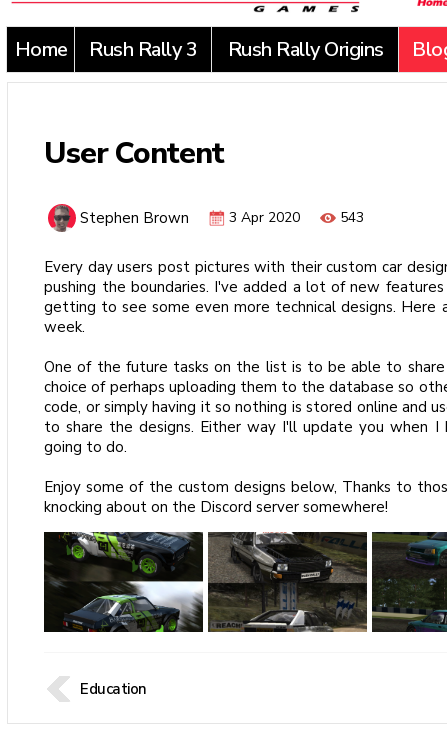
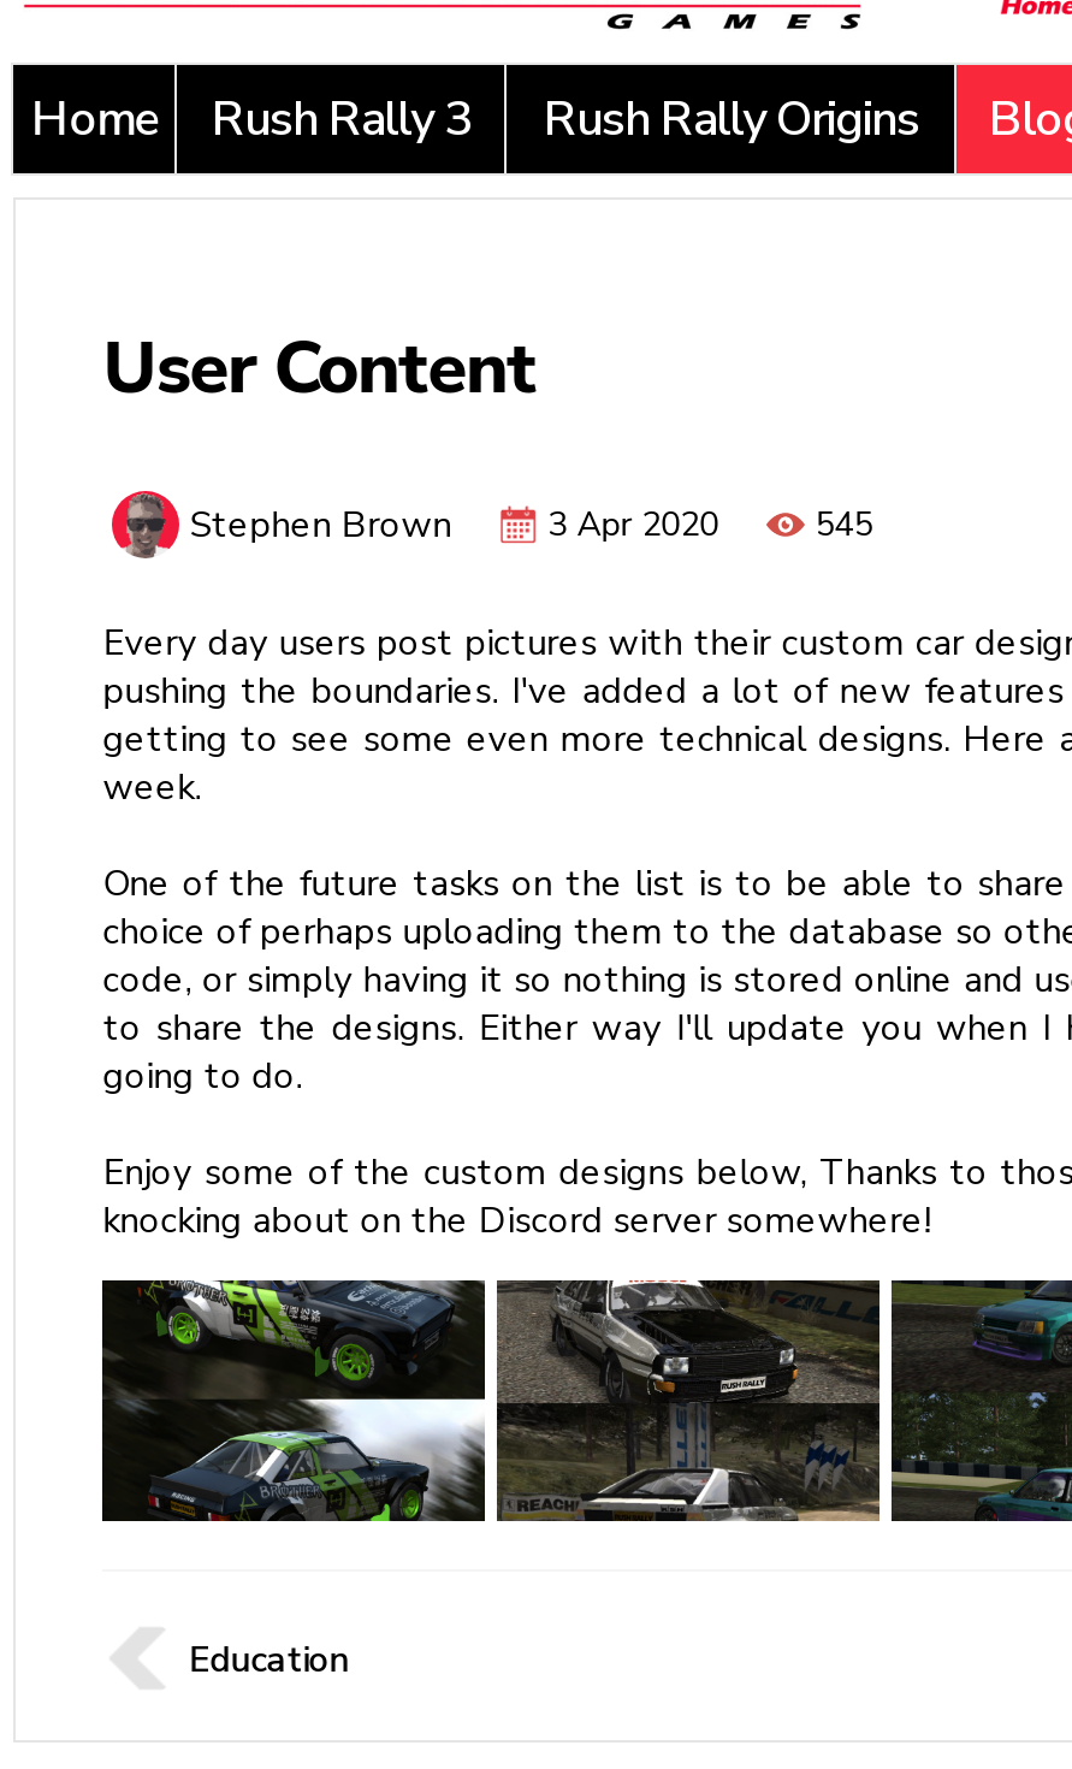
- 543
+ 545
